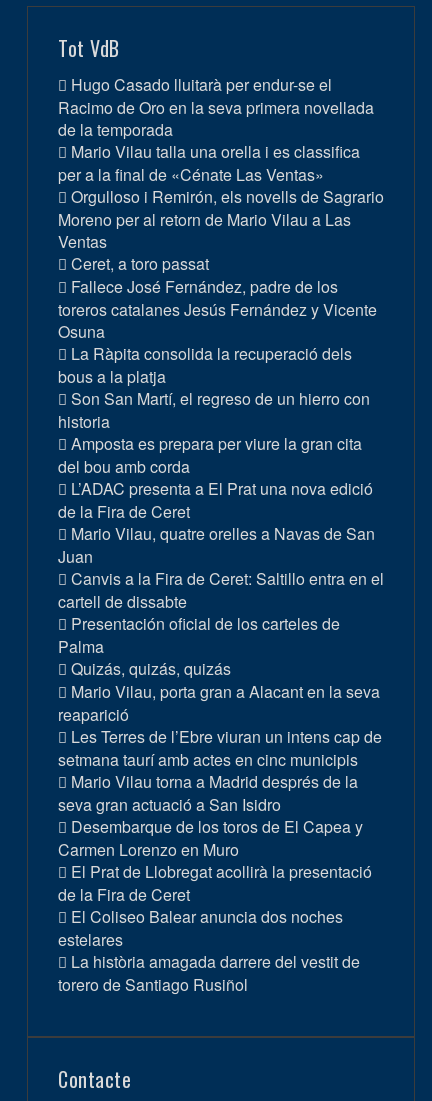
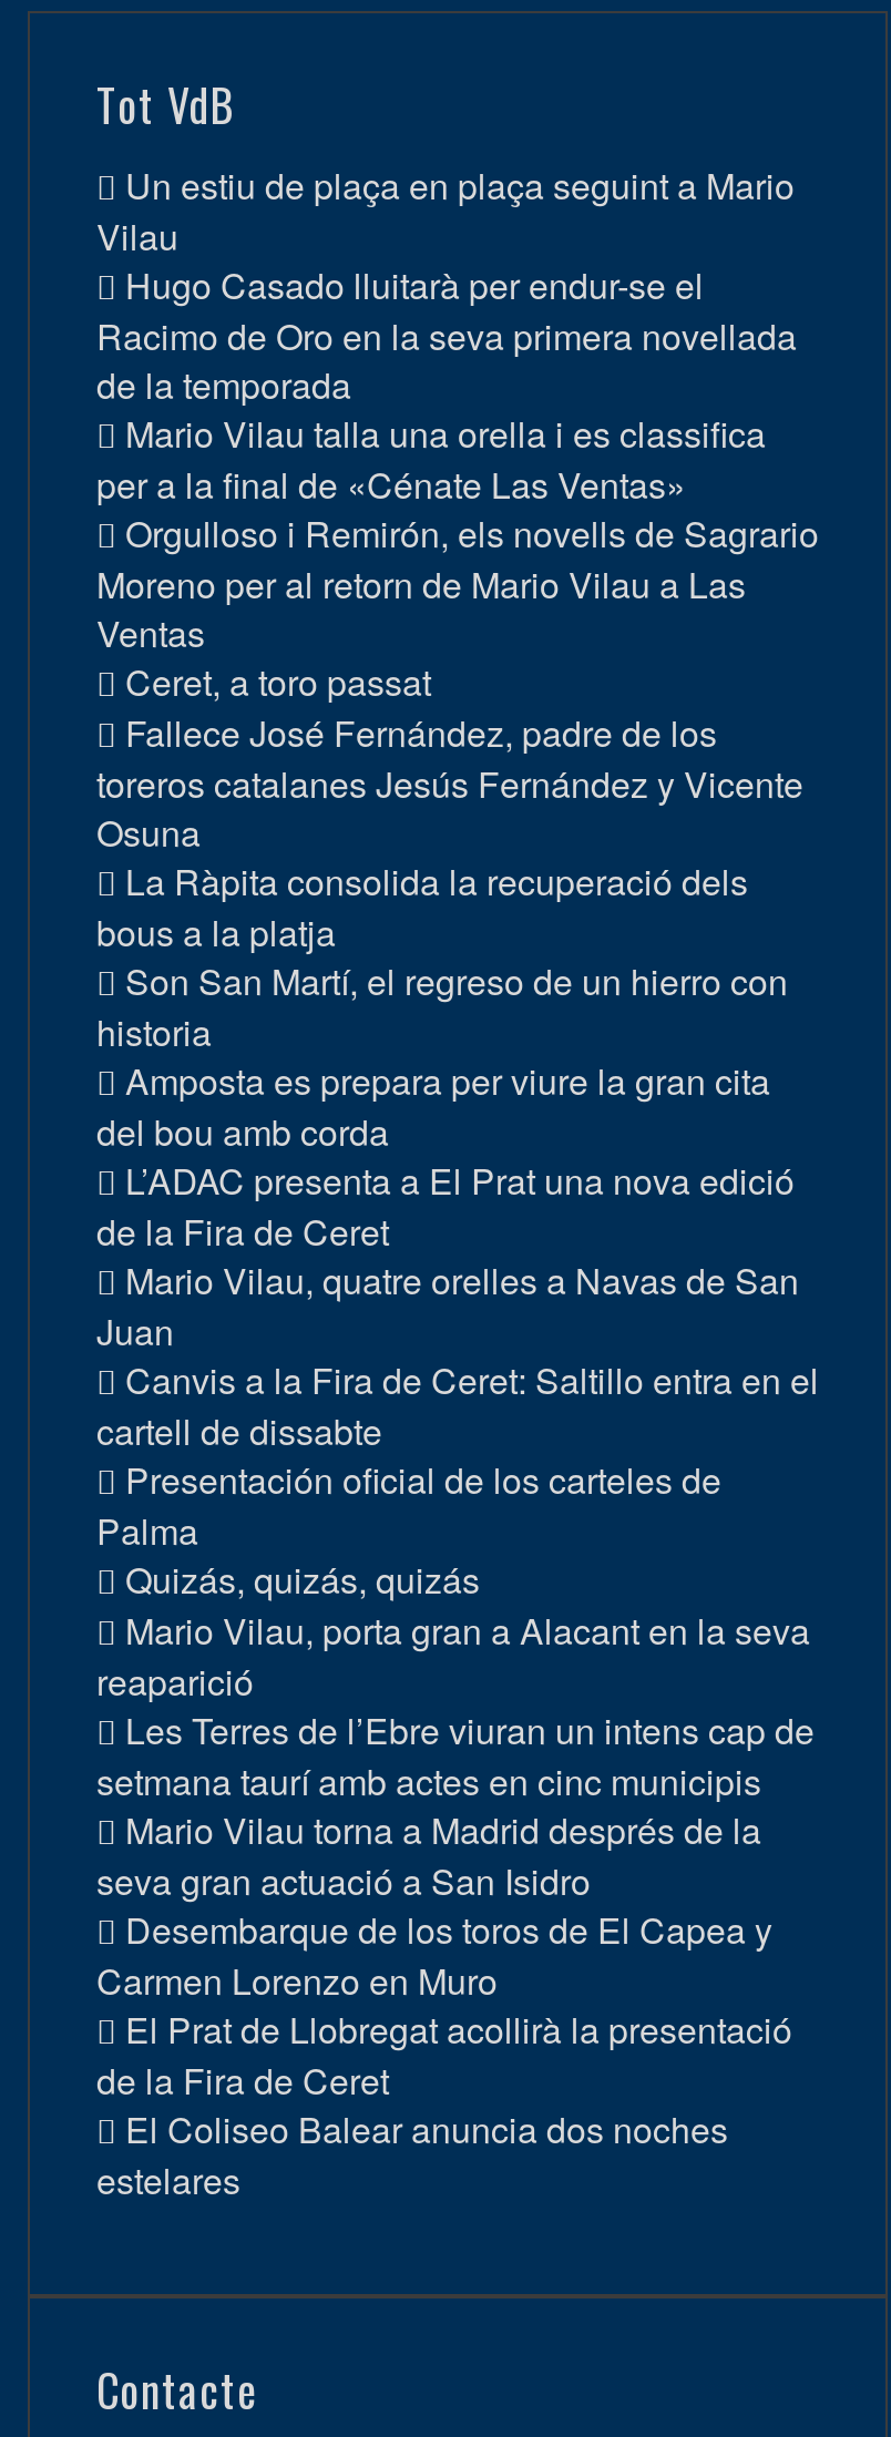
+ Un estiu de plaça en plaça seguint a Mario
+ Vilau

moved down: Hugo Casado lluitarà per endur-se el | Racimo de Oro en la seva primera novellada | de la temporada | ... | El Coliseo Balear anuncia dos noches | estelares

- La història amagada darrere del vestit de
- torero de Santiago Rusiñol
